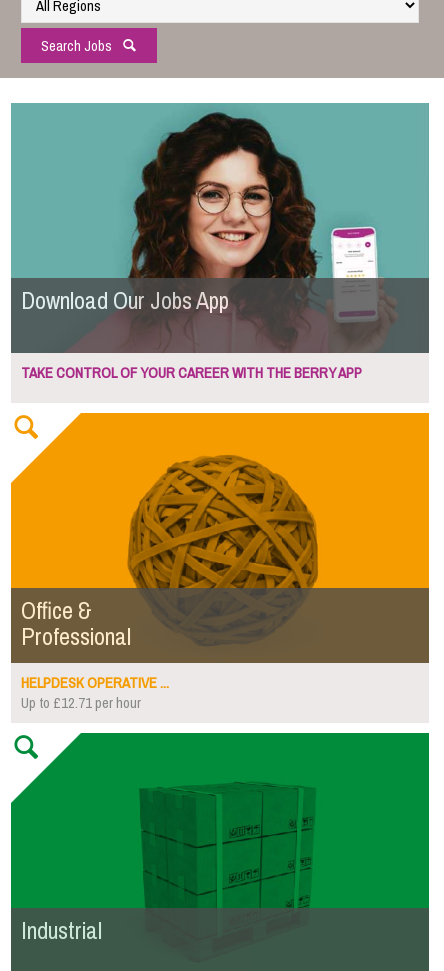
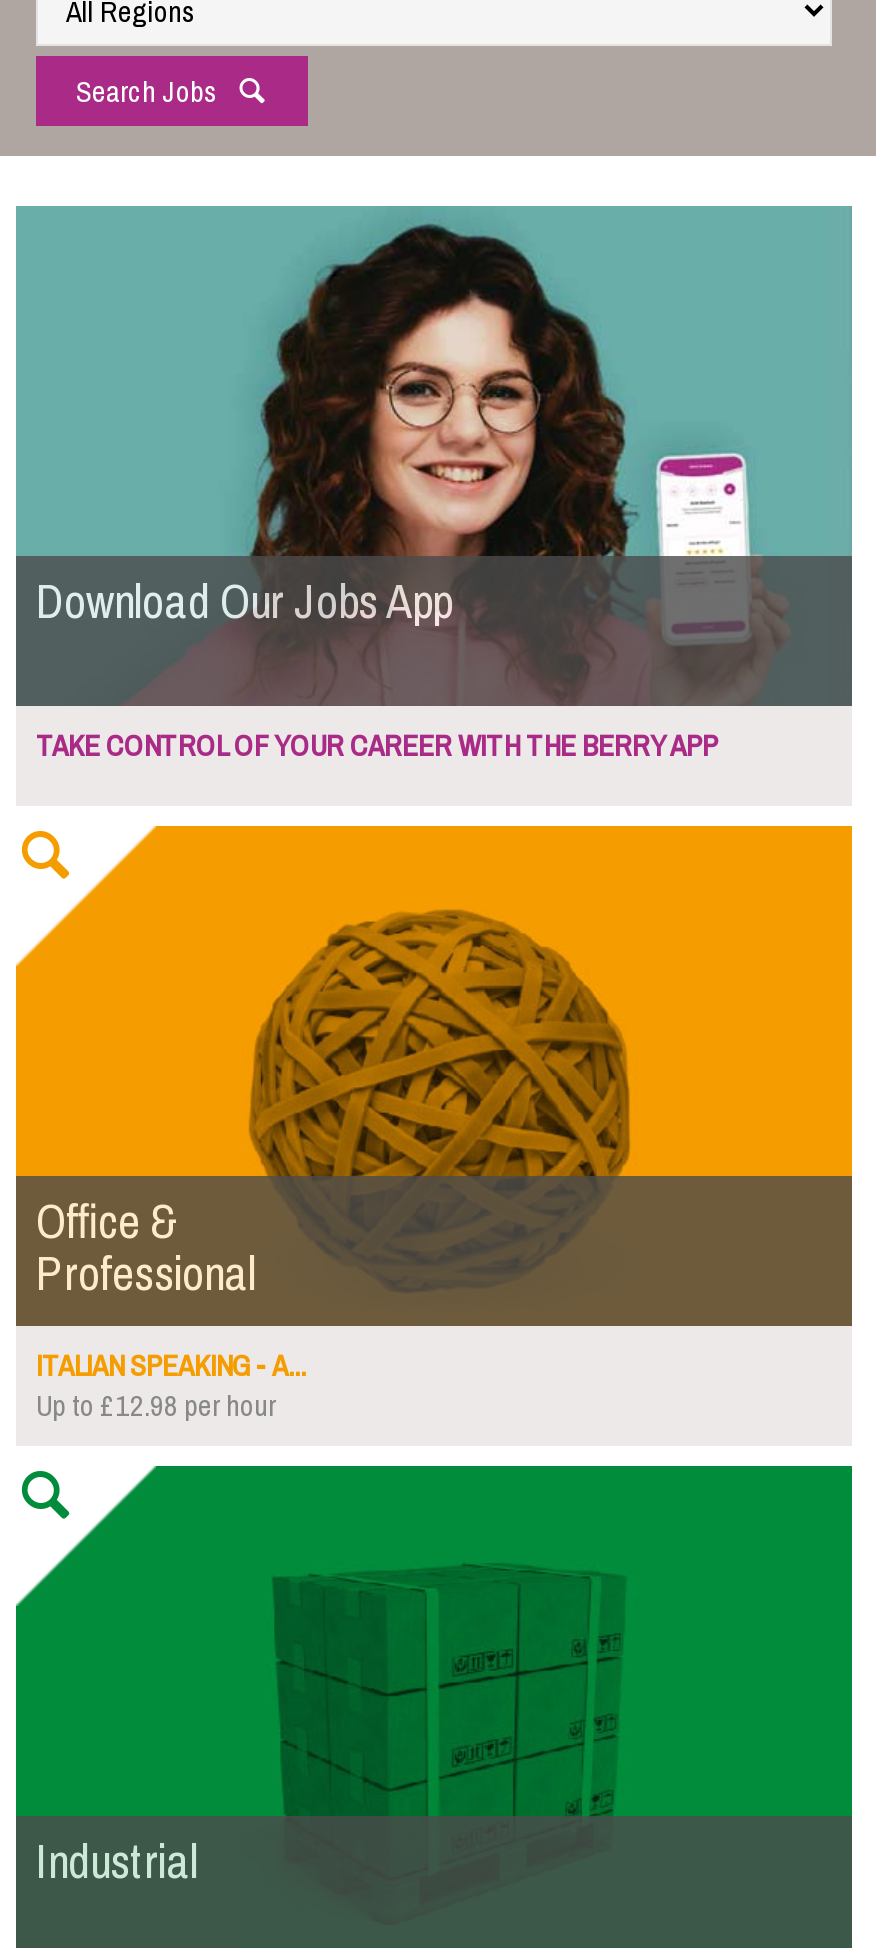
- HELPDESK OPERATIVE ...
- Up to £12.71 per hour
+ ITALIAN SPEAKING - A...
+ Up to £12.98 per hour
